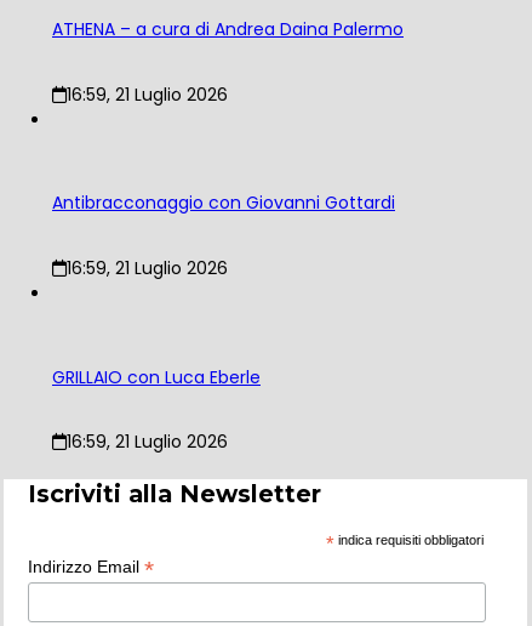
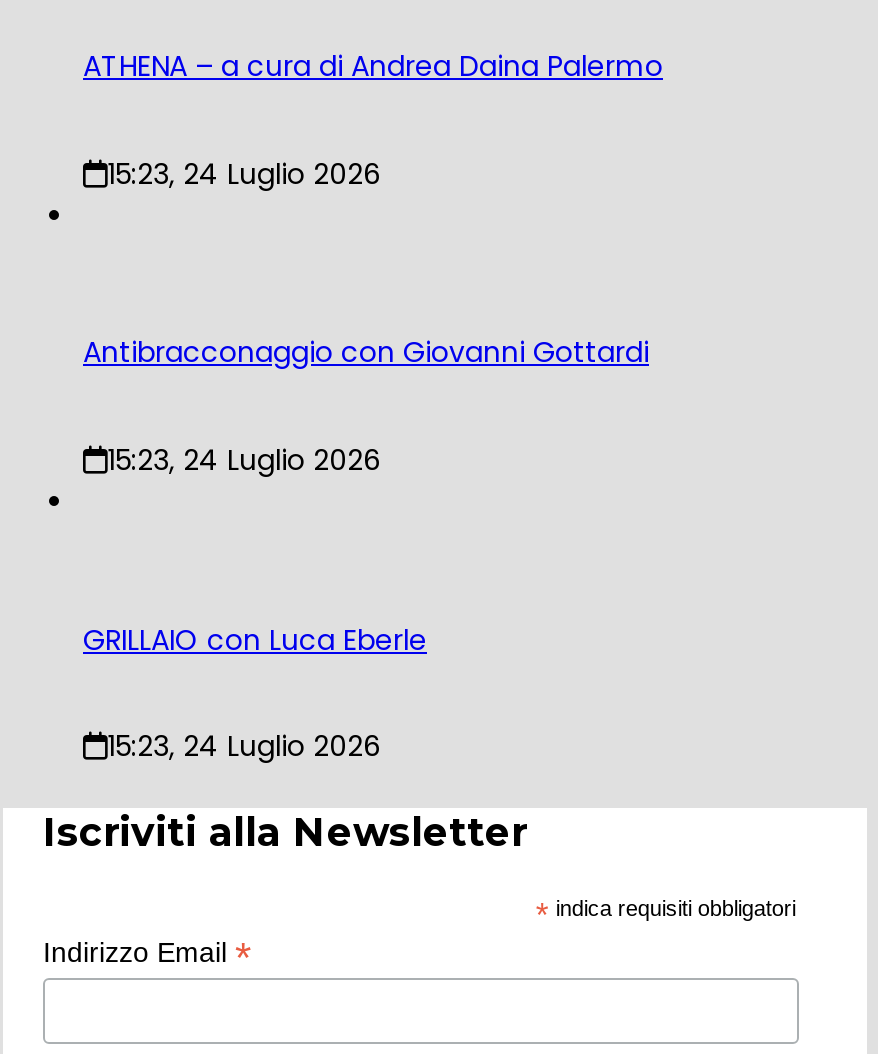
- 16:59, 21 Luglio 2026
+ 15:23, 24 Luglio 2026

- 16:59, 21 Luglio 2026
+ 15:23, 24 Luglio 2026

- 16:59, 21 Luglio 2026
+ 15:23, 24 Luglio 2026
